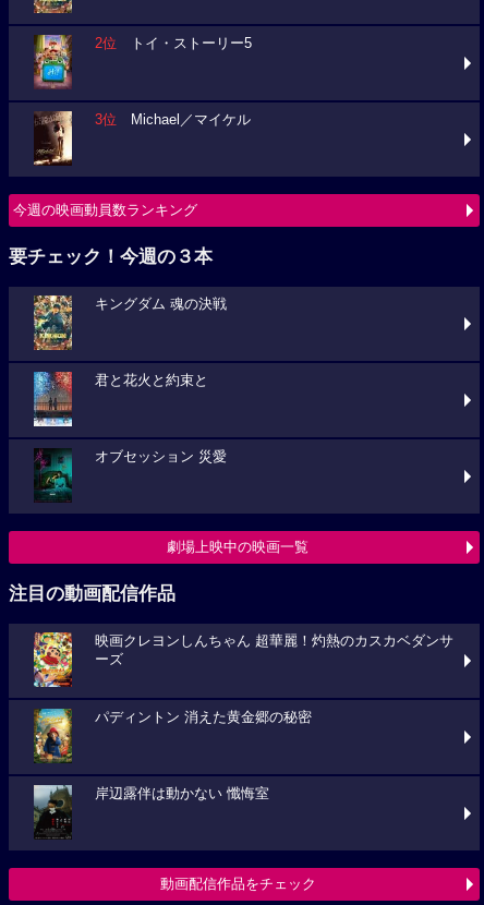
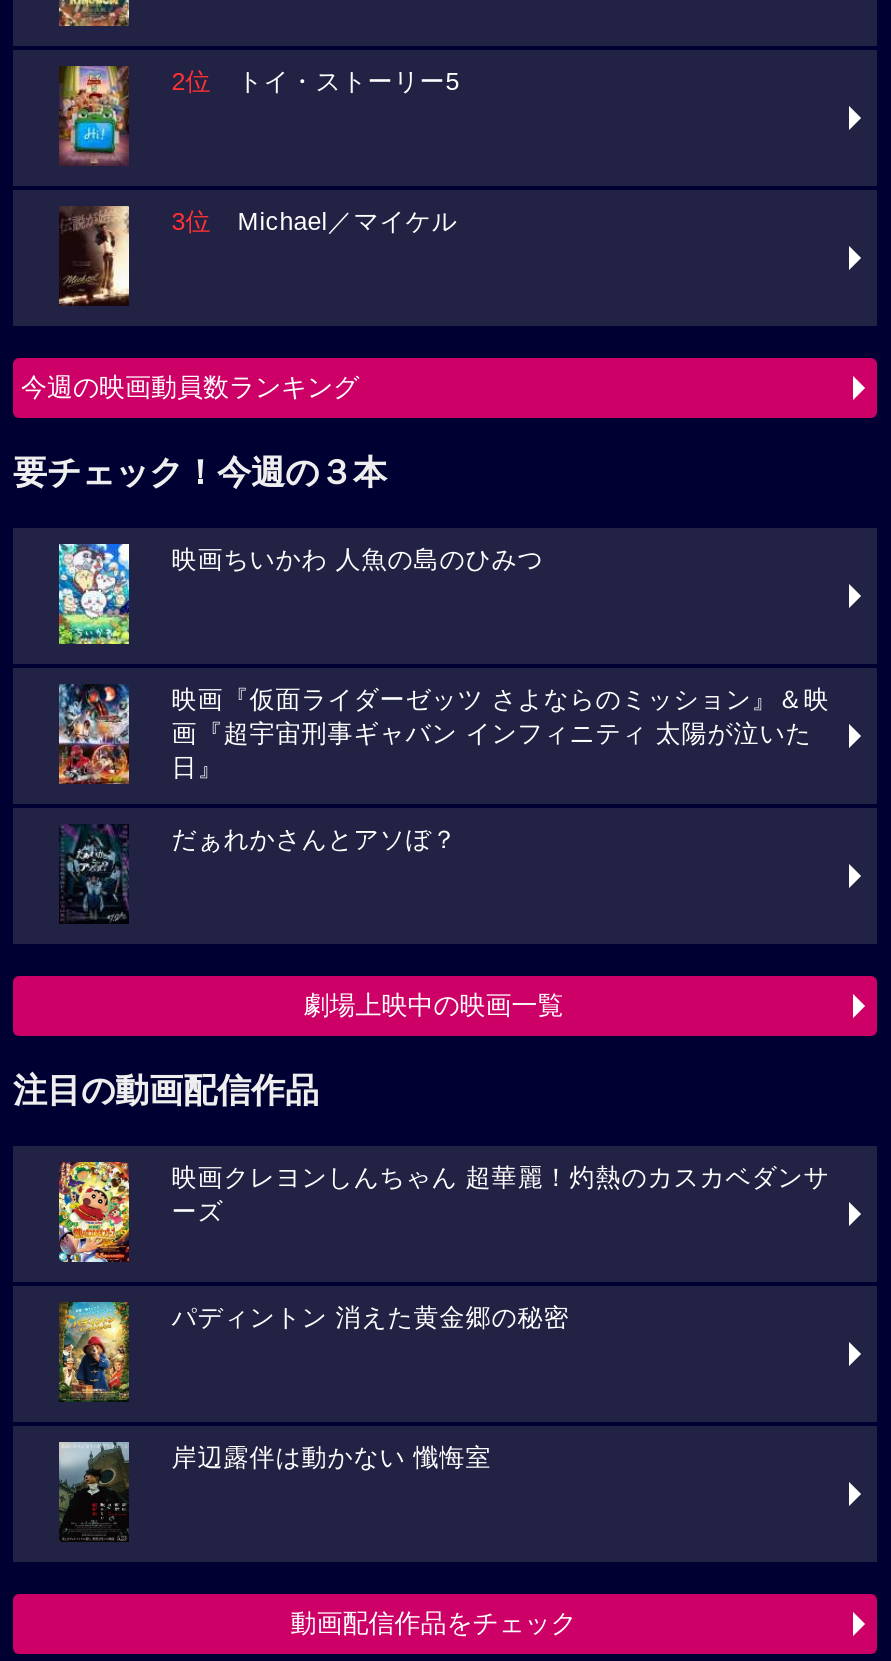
- [image]
- キングダム 魂の決戦
+ [image]
+ 映画ちいかわ 人魚の島のひみつ

- [image]
- 君と花火と約束と
+ [image]
+ 映画『仮面ライダーゼッツ さよならのミッション』＆映
+ 画『超宇宙刑事ギャバン インフィニティ 太陽が泣いた
+ 日』

- [image]
- オブセッション 災愛
+ [image]
+ だぁれかさんとアソぼ？
